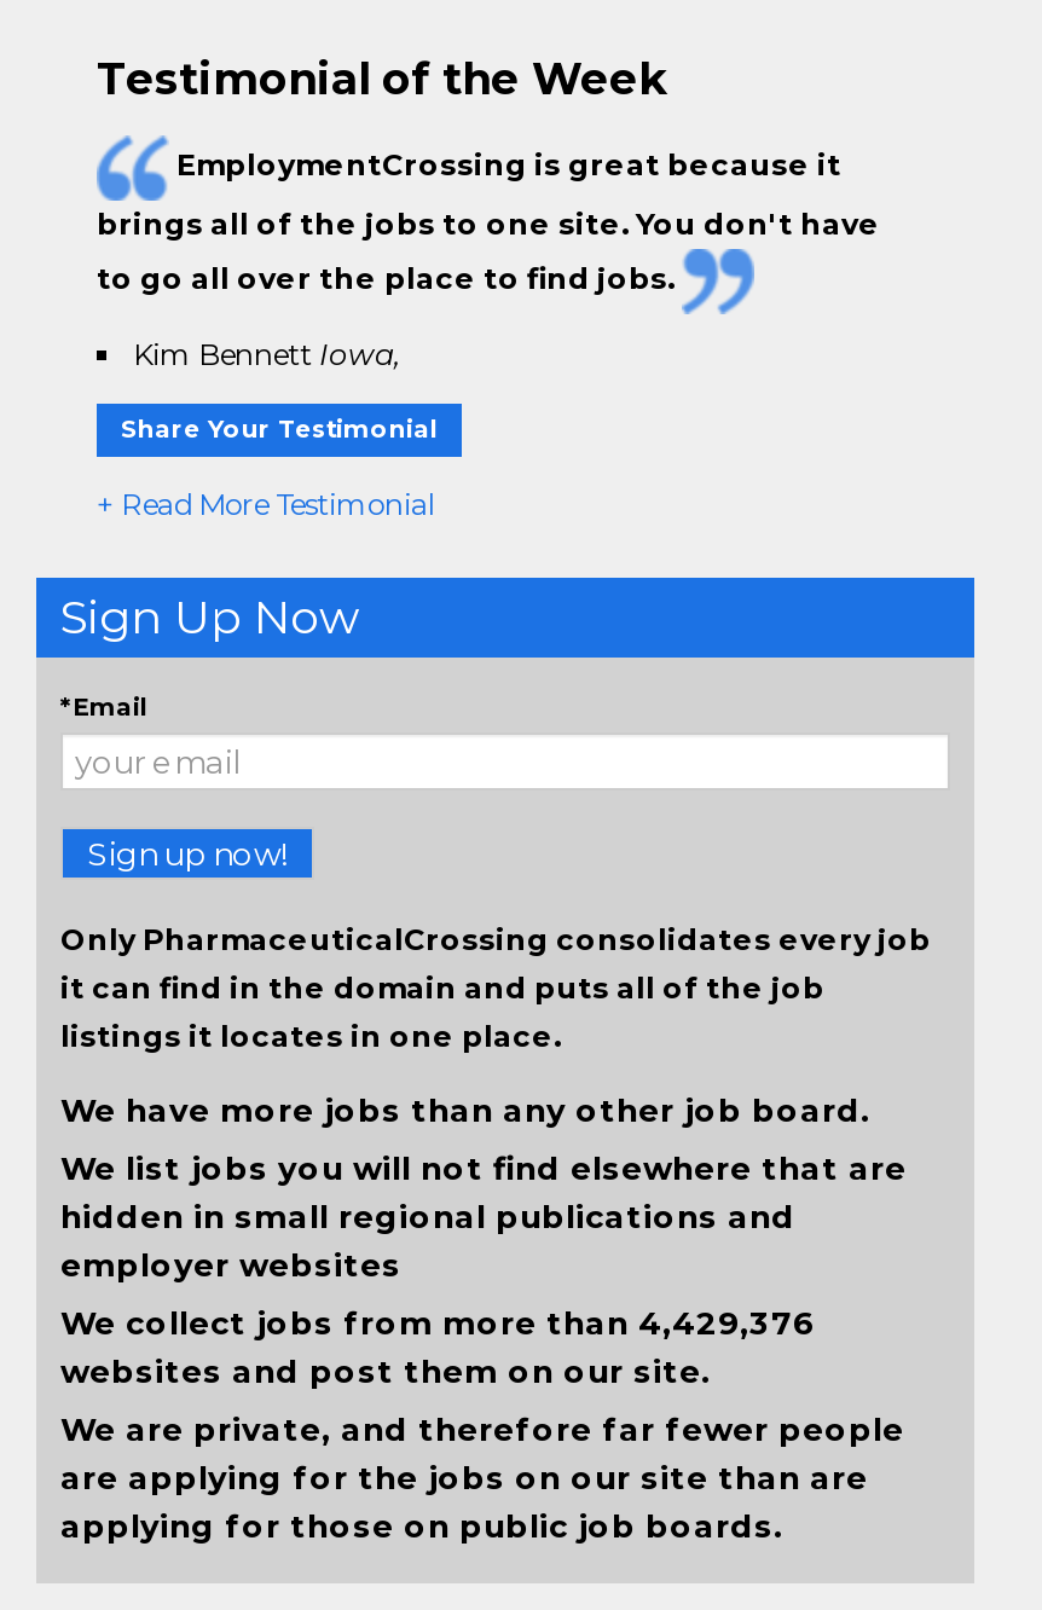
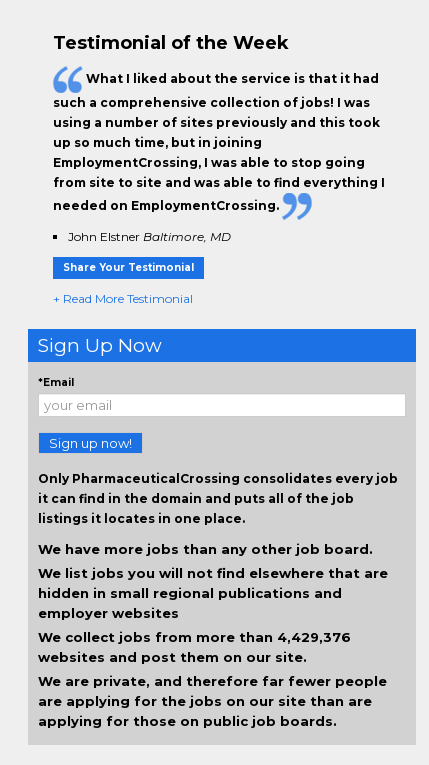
- EmploymentCrossing is great because it
+ What I liked about the service is that it had

- brings all of the jobs to one site. You don't have
+ such a comprehensive collection of jobs! I was
+ using a number of sites previously and this took
+ up so much time, but in joining
+ EmploymentCrossing, I was able to stop going
+ from site to site and was able to find everything I

- to go all over the place to find jobs.
+ needed on EmploymentCrossing.

- Kim Bennett Iowa,
+ John Elstner Baltimore, MD
